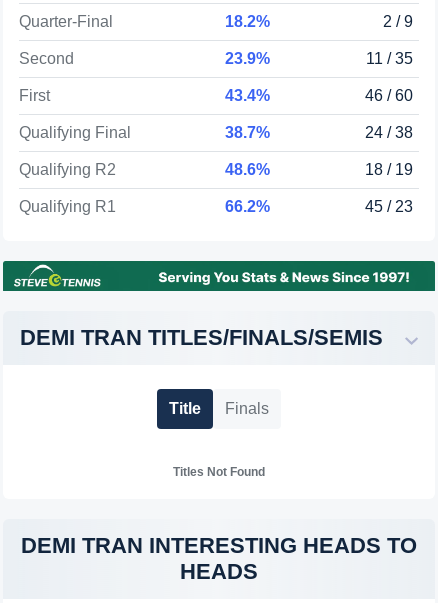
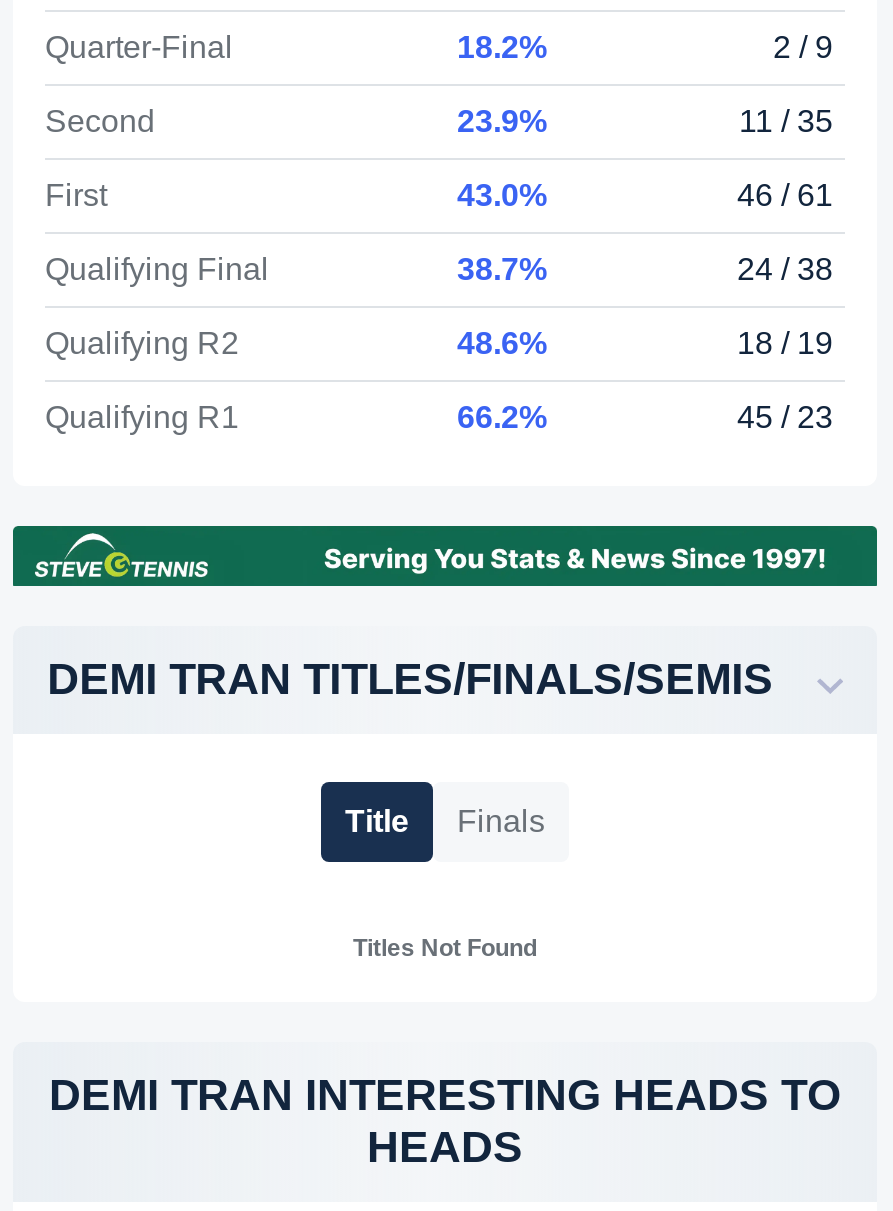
- 43.4%
+ 43.0%

- 46 / 60
+ 46 / 61
